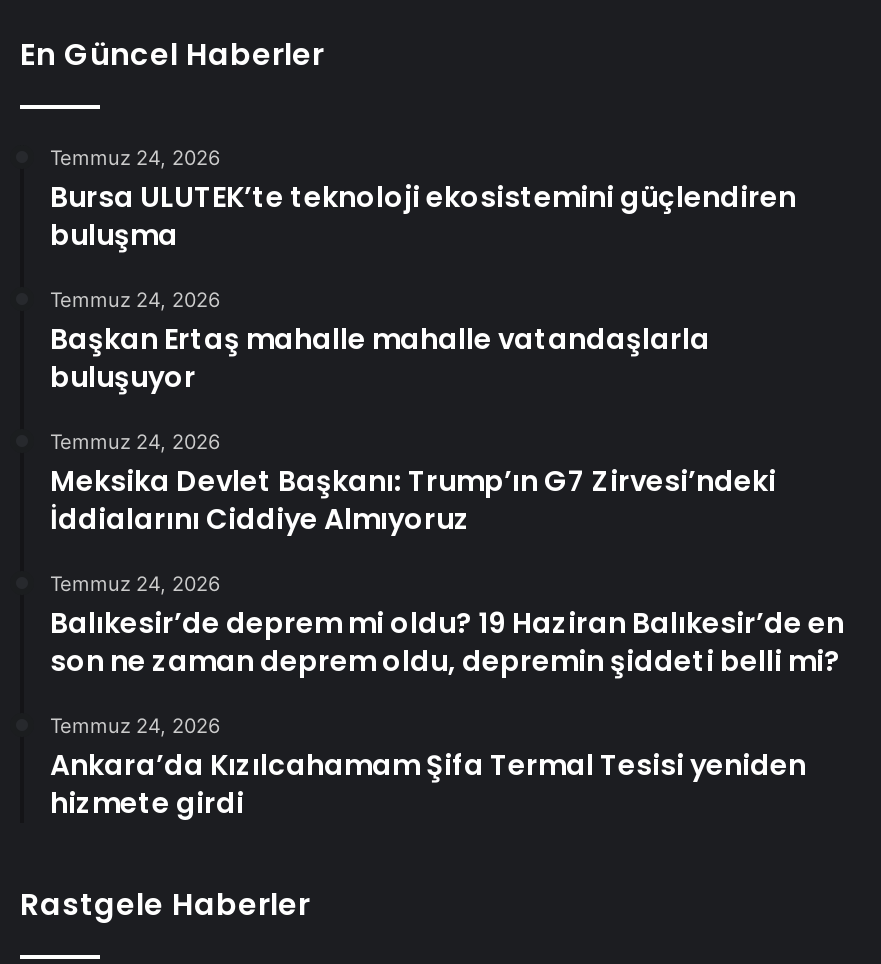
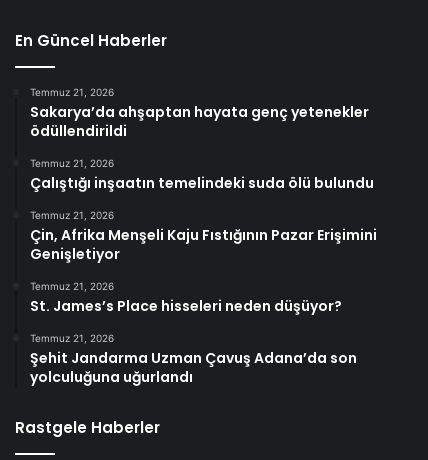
- Temmuz 24, 2026
- Bursa ULUTEK’te teknoloji ekosistemini güçlendiren
- buluşma
+ Temmuz 21, 2026
+ Sakarya’da ahşaptan hayata genç yetenekler
+ ödüllendirildi

- Temmuz 24, 2026
- Başkan Ertaş mahalle mahalle vatandaşlarla
- buluşuyor
+ Temmuz 21, 2026
+ Çalıştığı inşaatın temelindeki suda ölü bulundu

- Temmuz 24, 2026
- Meksika Devlet Başkanı: Trump’ın G7 Zirvesi’ndeki
- İddialarını Ciddiye Almıyoruz
+ Temmuz 21, 2026
+ Çin, Afrika Menşeli Kaju Fıstığının Pazar Erişimini
+ Genişletiyor

- Temmuz 24, 2026
- Balıkesir’de deprem mi oldu? 19 Haziran Balıkesir’de en
- son ne zaman deprem oldu, depremin şiddeti belli mi?
+ Temmuz 21, 2026
+ St. James’s Place hisseleri neden düşüyor?

- Temmuz 24, 2026
- Ankara’da Kızılcahamam Şifa Termal Tesisi yeniden
- hizmete girdi
+ Temmuz 21, 2026
+ Şehit Jandarma Uzman Çavuş Adana’da son
+ yolculuğuna uğurlandı
